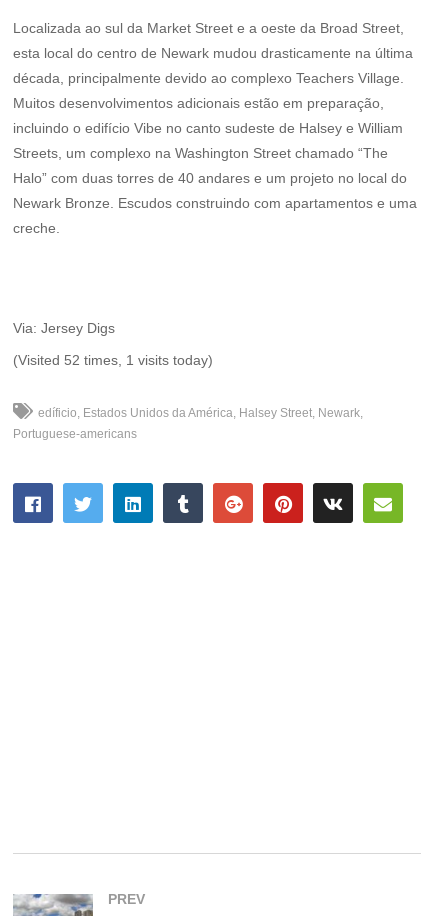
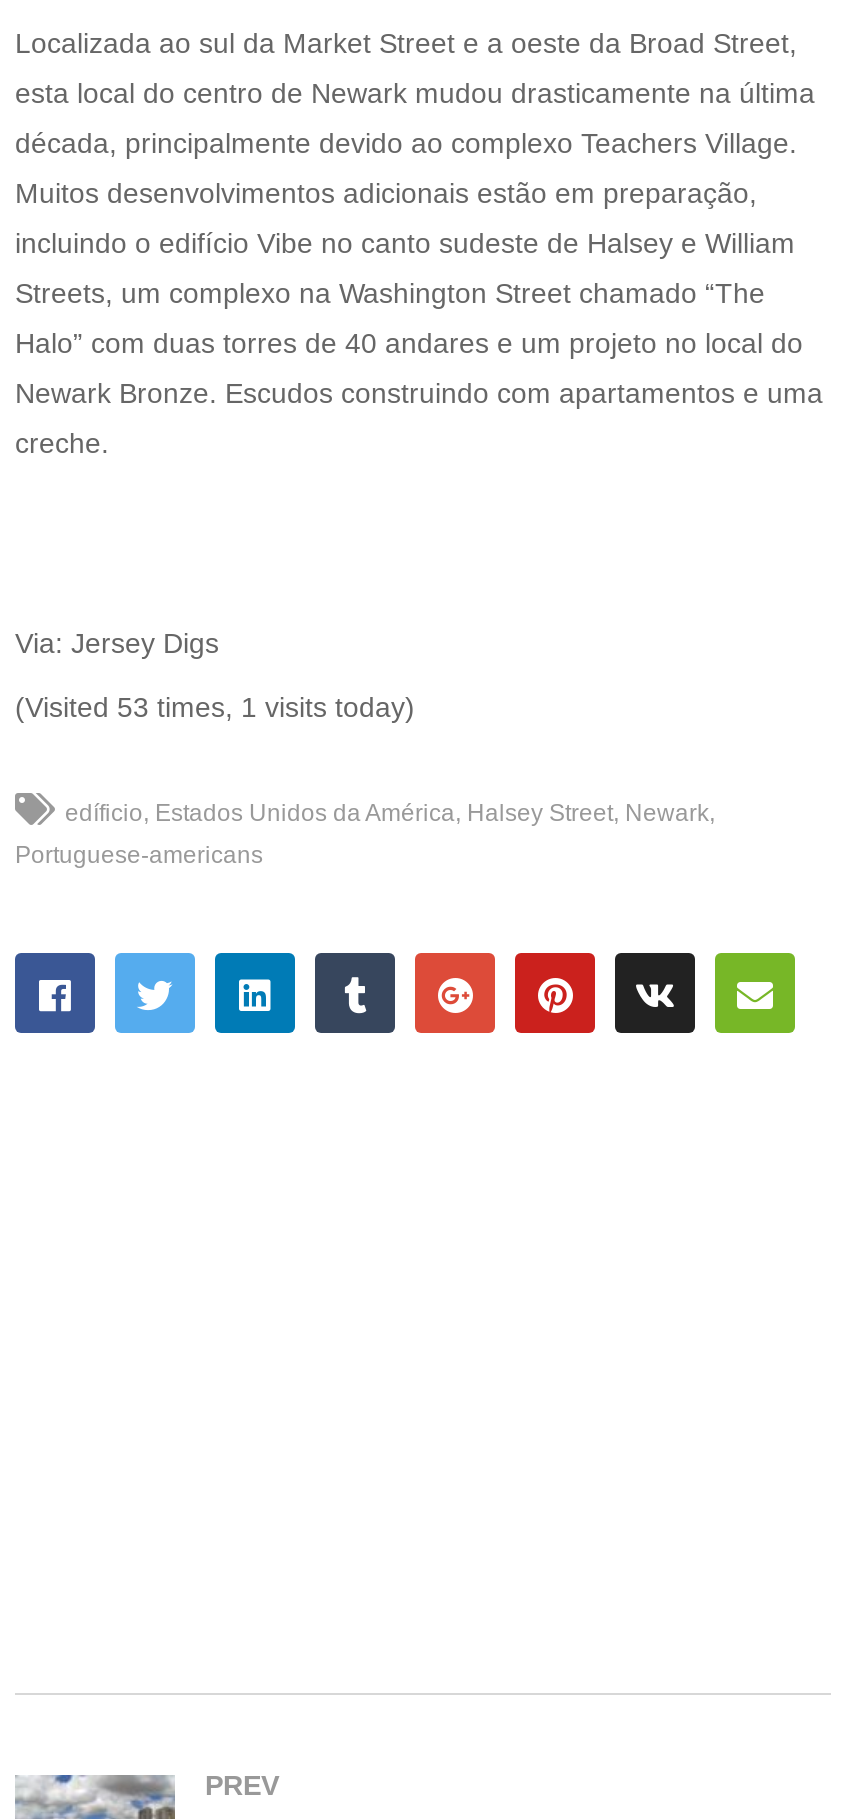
- (Visited 52 times, 1 visits today)
+ (Visited 53 times, 1 visits today)
